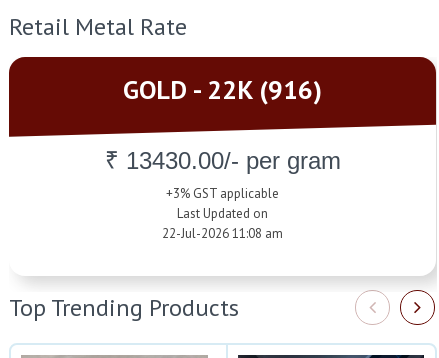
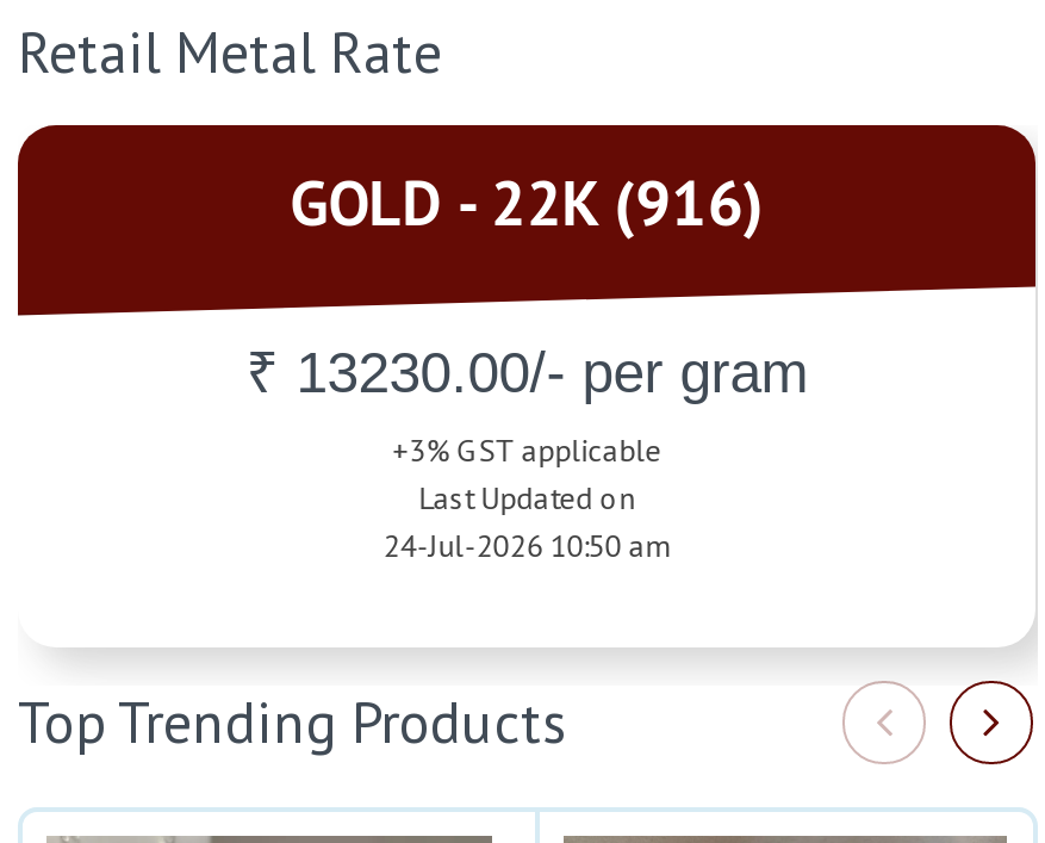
- ₹ 13430.00/- per gram
+ ₹ 13230.00/- per gram

- 22-Jul-2026 11:08 am
+ 24-Jul-2026 10:50 am
